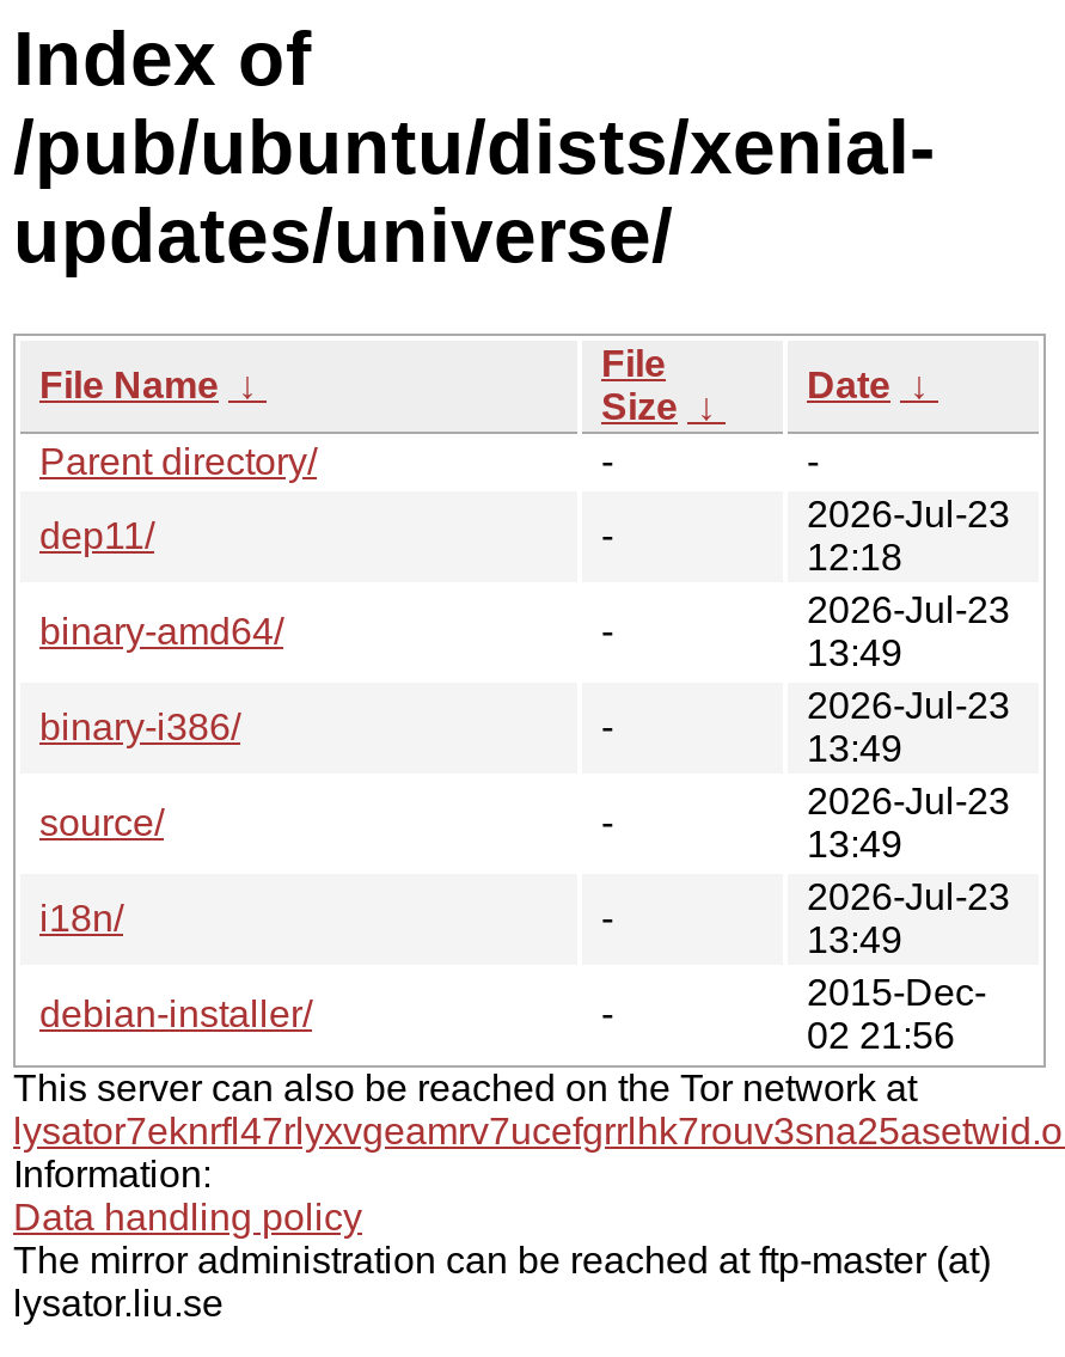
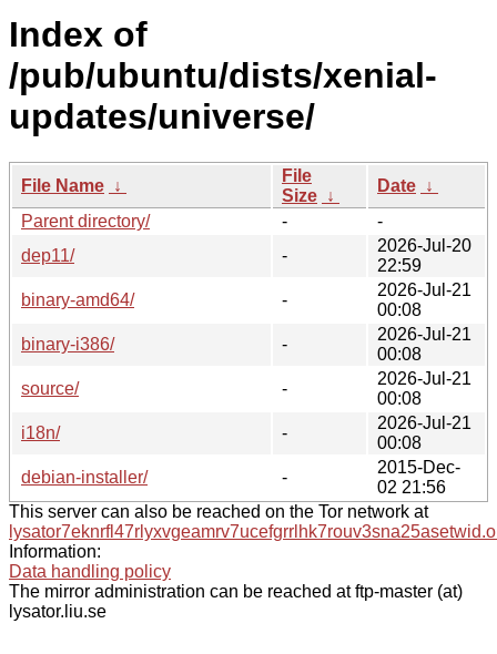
- 2026-Jul-23
- 12:18
+ 2026-Jul-20
+ 22:59

- 2026-Jul-23
- 13:49
+ 2026-Jul-21
+ 00:08

- 2026-Jul-23
- 13:49
+ 2026-Jul-21
+ 00:08

- 2026-Jul-23
- 13:49
+ 2026-Jul-21
+ 00:08

- 2026-Jul-23
- 13:49
+ 2026-Jul-21
+ 00:08
